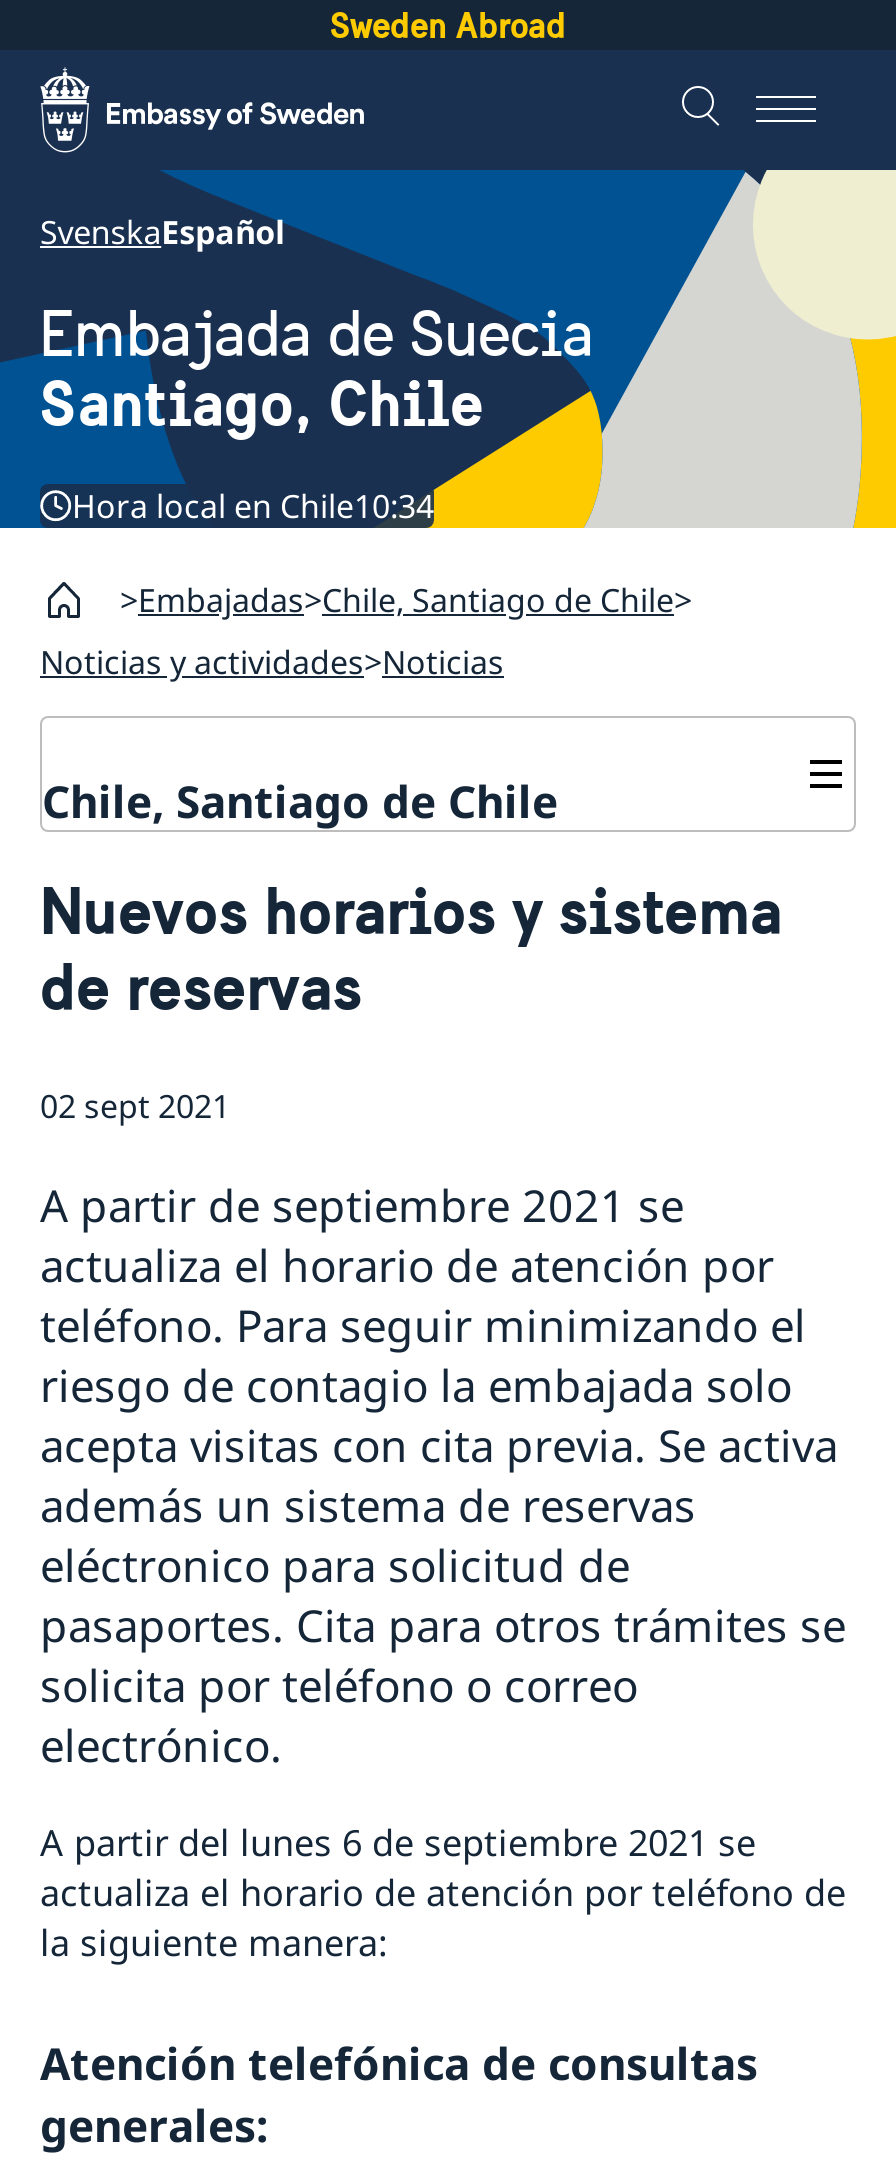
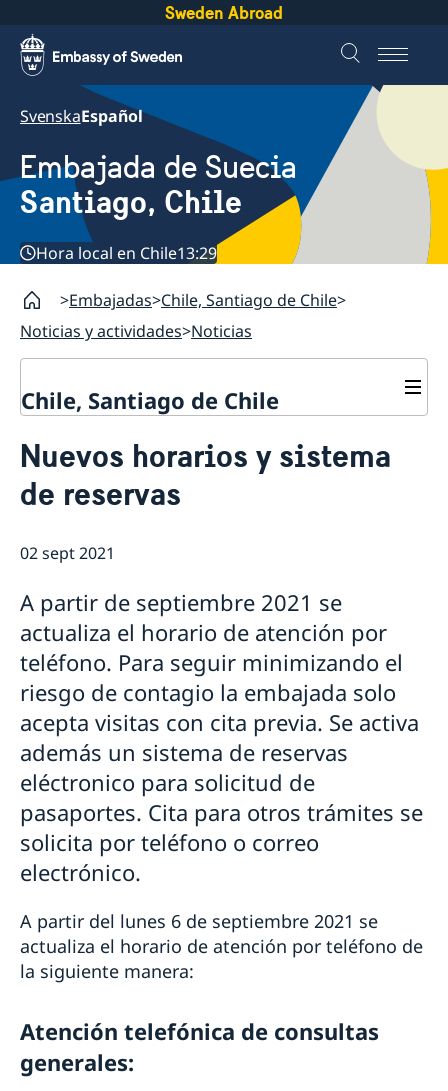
- Hora local en Chile10:34
+ Hora local en Chile13:29
